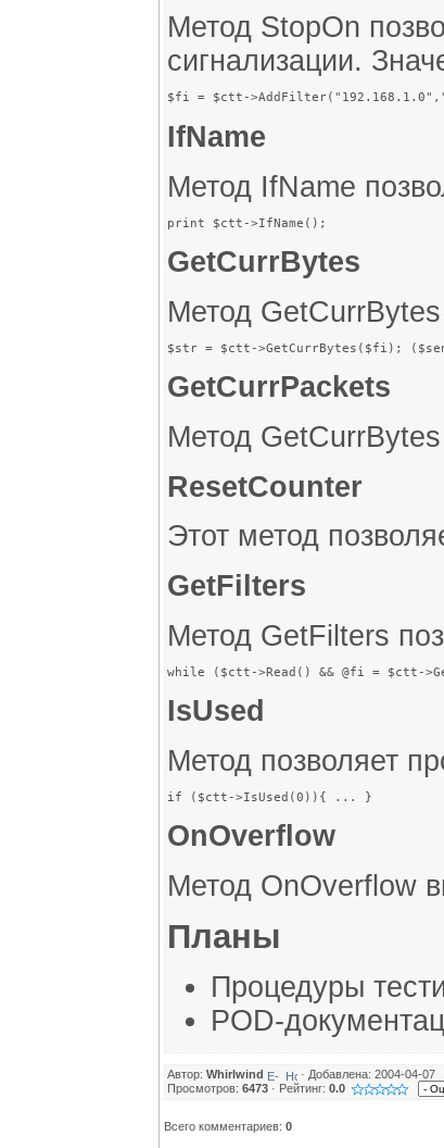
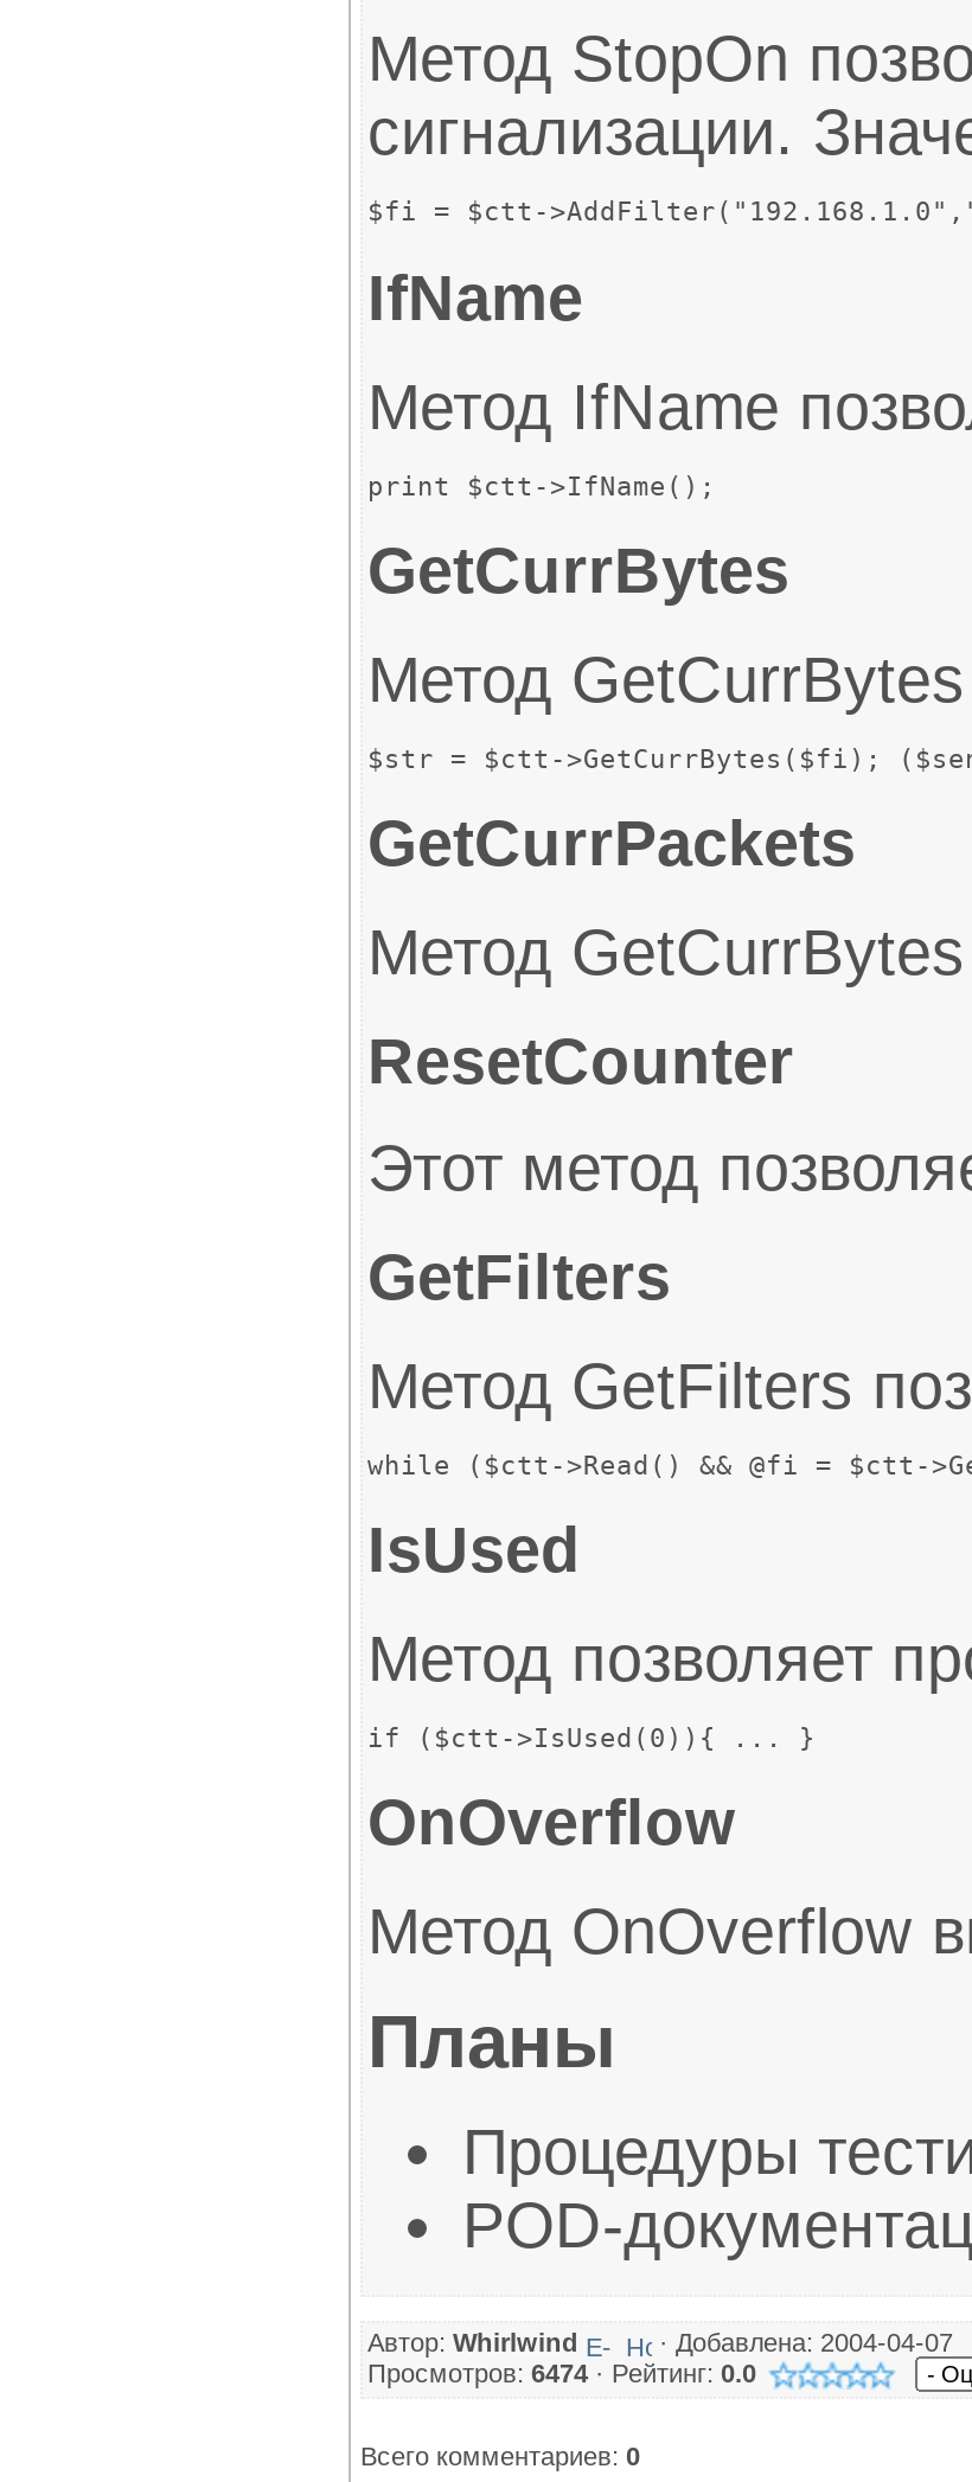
- Просмотров: 6473 · Рейтинг: 0.0
+ Просмотров: 6474 · Рейтинг: 0.0
